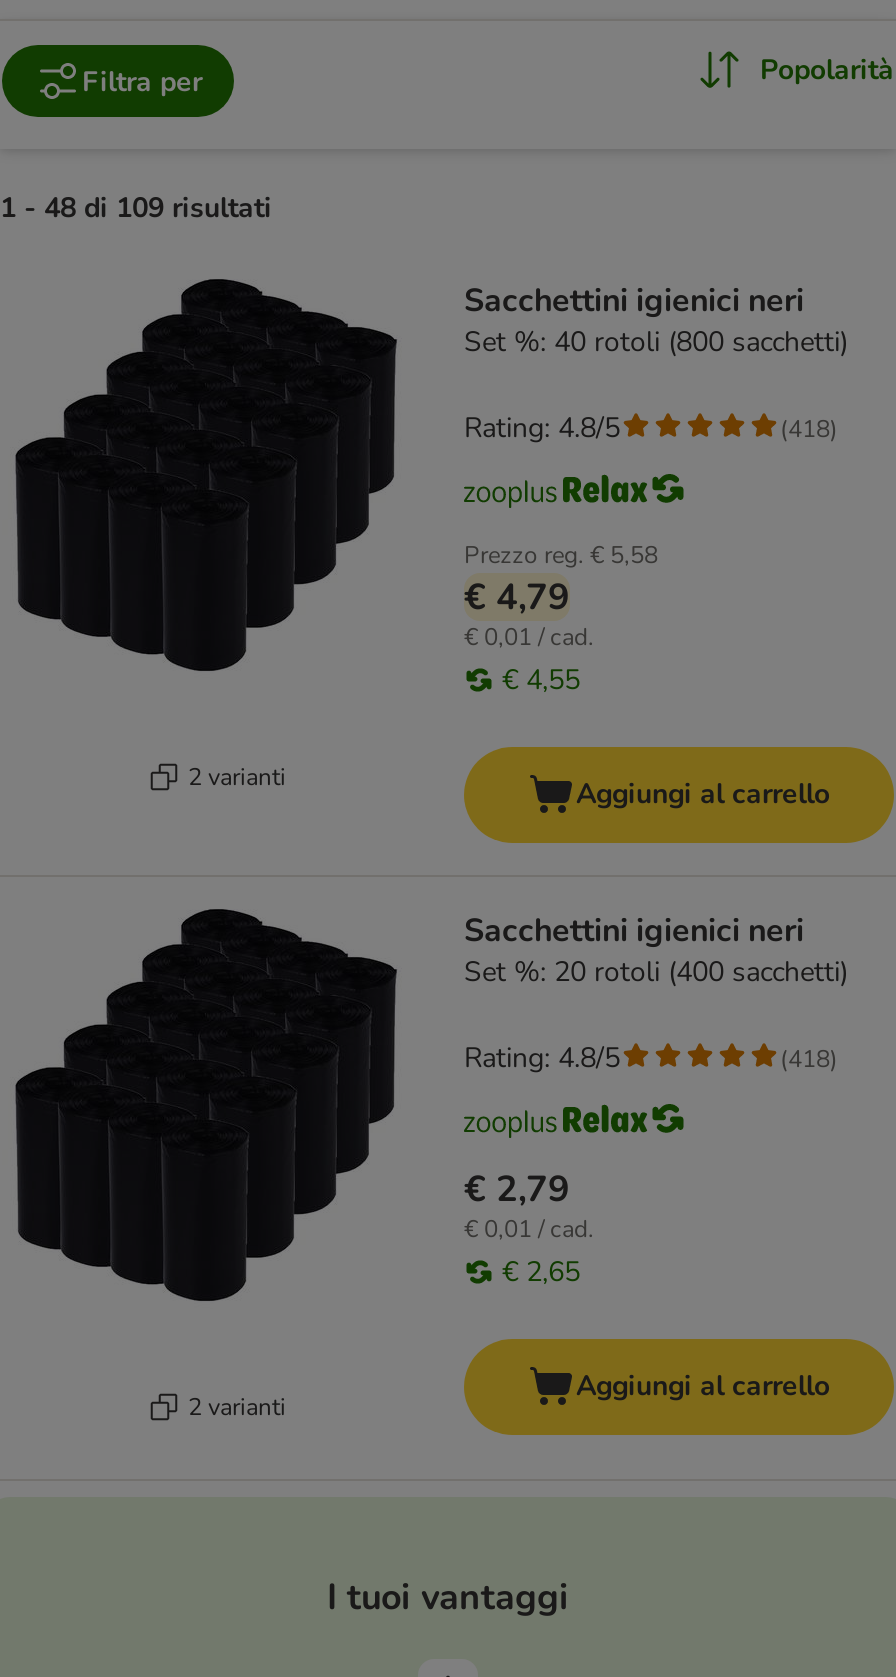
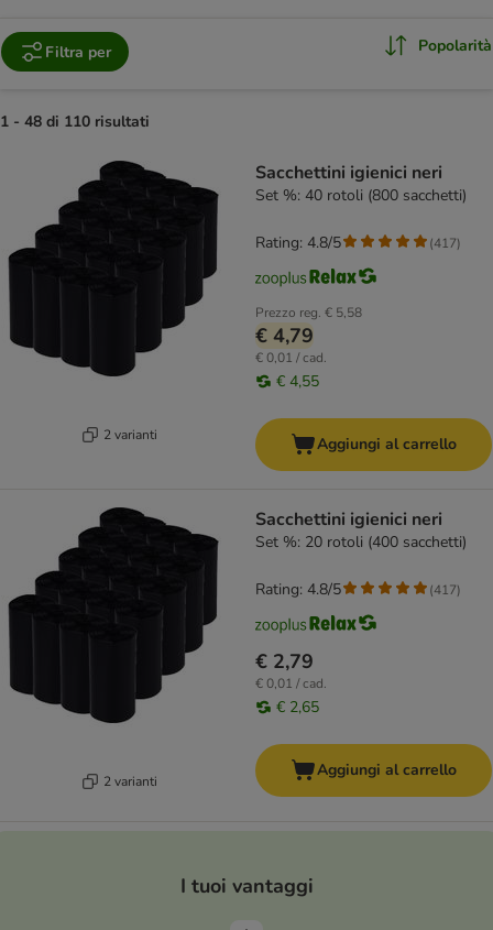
- 1 - 48 di 109 risultati
+ 1 - 48 di 110 risultati

- (418)
+ (417)

- (418)
+ (417)
